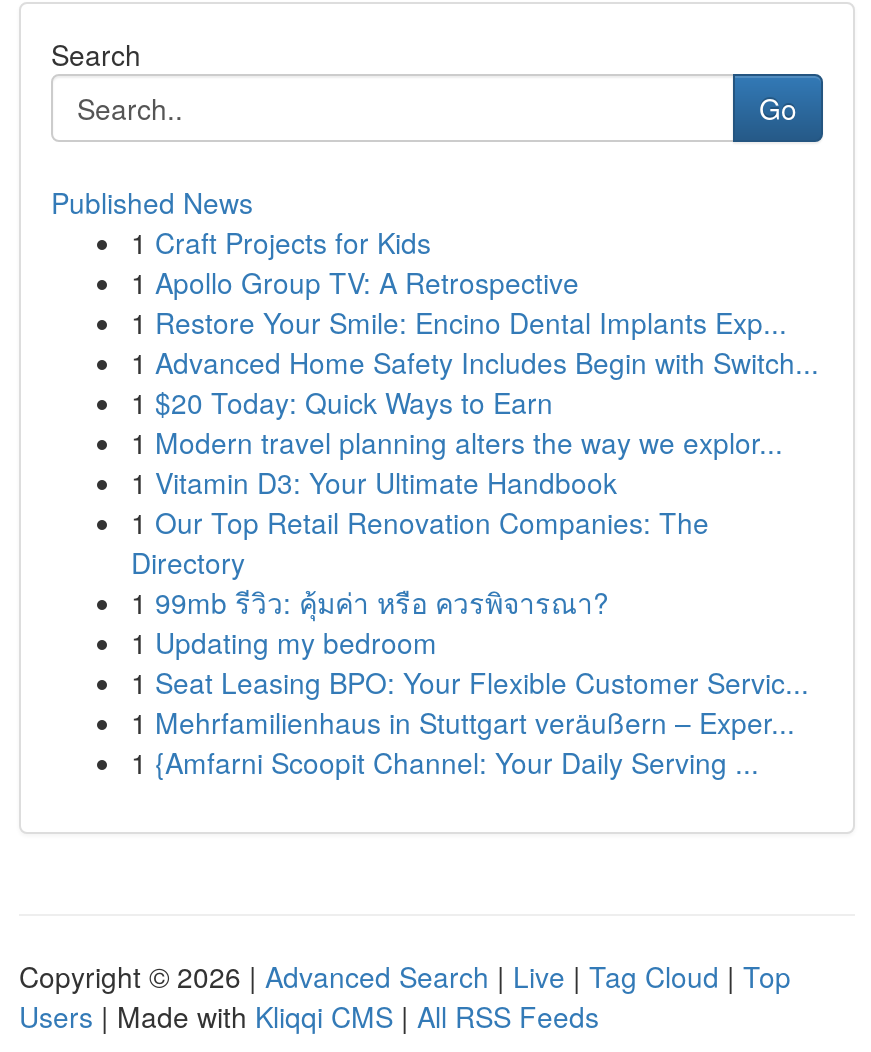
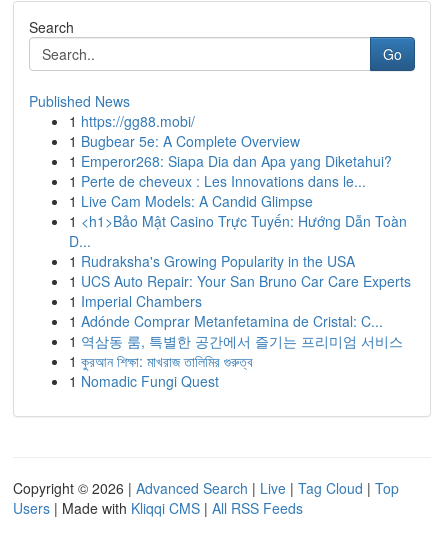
- 1 Craft Projects for Kids
- 1 Apollo Group TV: A Retrospective
- 1 Restore Your Smile: Encino Dental Implants Exp...
- 1 Advanced Home Safety Includes Begin with Switch...
- 1 $20 Today: Quick Ways to Earn
- 1 Modern travel planning alters the way we explor...
- 1 Vitamin D3: Your Ultimate Handbook
- 1 Our Top Retail Renovation Companies: The
- Directory
- 1 99mb รีวิว: คุ้มค่า หรือ ควรพิจารณา?
- 1 Updating my bedroom
- 1 Seat Leasing BPO: Your Flexible Customer Servic...
- 1 Mehrfamilienhaus in Stuttgart veräußern – Exper...
- 1 {Amfarni Scoopit Channel: Your Daily Serving ...
+ 1 https://gg88.mobi/
+ 1 Bugbear 5e: A Complete Overview
+ 1 Emperor268: Siapa Dia dan Apa yang Diketahui?
+ 1 Perte de cheveux : Les Innovations dans le...
+ 1 Live Cam Models: A Candid Glimpse
+ 1 <h1>Bảo Mật Casino Trực Tuyến: Hướng Dẫn Toàn
+ D...
+ 1 Rudraksha's Growing Popularity in the USA
+ 1 UCS Auto Repair: Your San Bruno Car Care Experts
+ 1 Imperial Chambers
+ 1 Adónde Comprar Metanfetamina de Cristal: C...
+ 1 역삼동 룸, 특별한 공간에서 즐기는 프리미엄 서비스
+ 1 কুরআন শিক্ষা: মাখরাজ তালিমির গুরুত্ব
+ 1 Nomadic Fungi Quest
